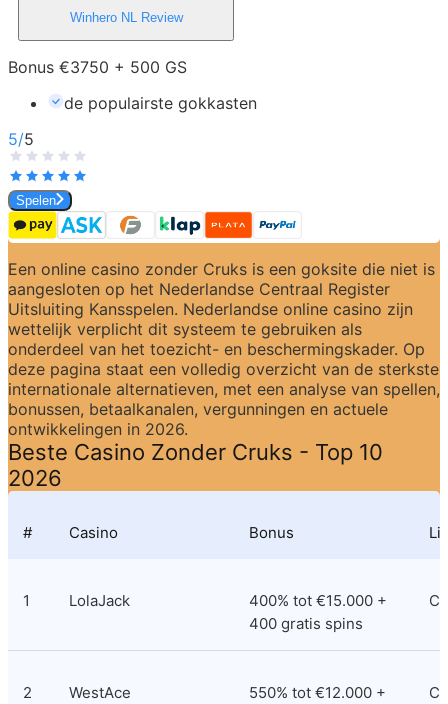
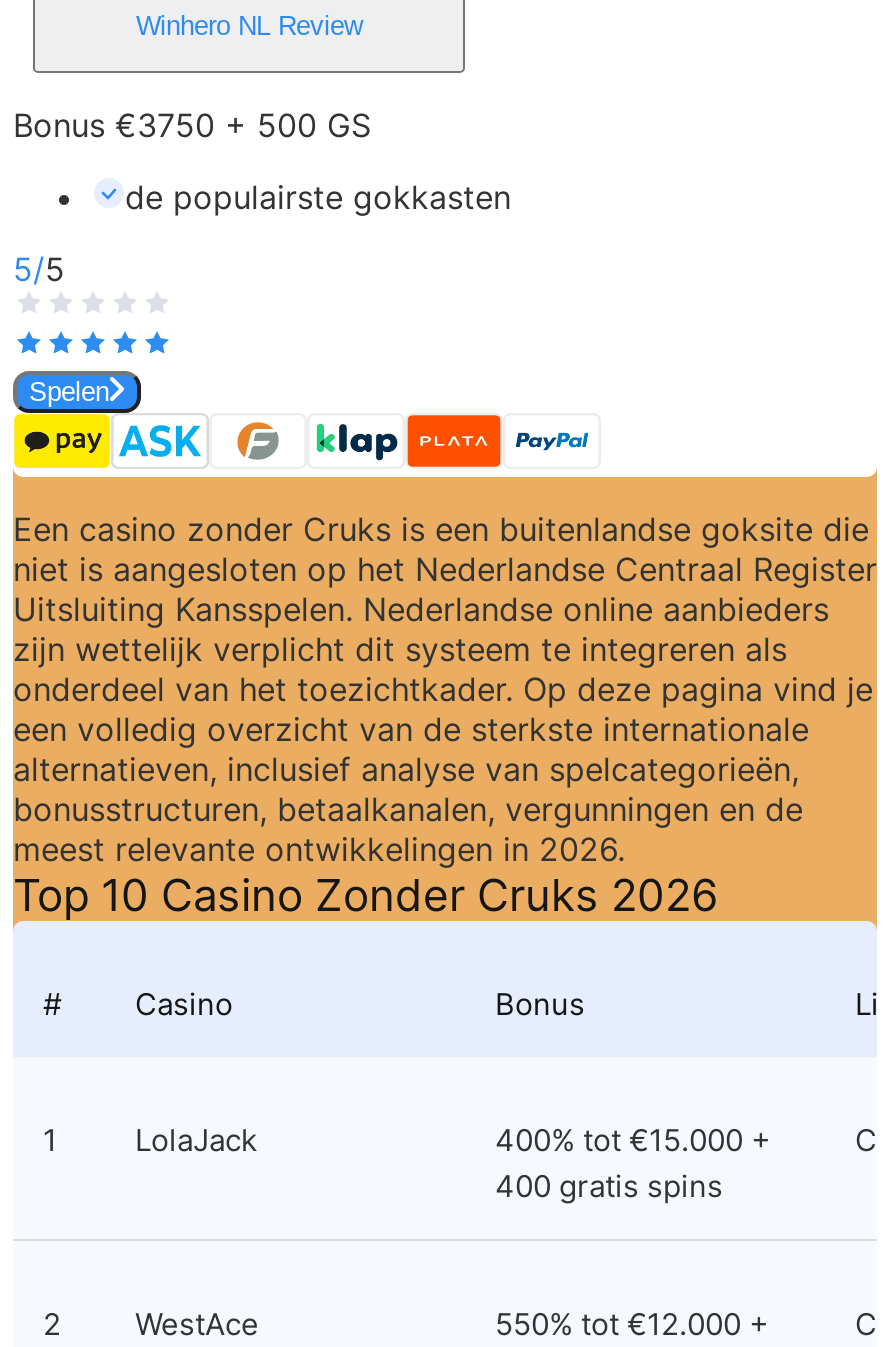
- Een online casino zonder Cruks is een goksite die niet is
- aangesloten op het Nederlandse Centraal Register
- Uitsluiting Kansspelen. Nederlandse online casino zijn
- wettelijk verplicht dit systeem te gebruiken als
- onderdeel van het toezicht- en beschermingskader. Op
- deze pagina staat een volledig overzicht van de sterkste
- internationale alternatieven, met een analyse van spellen,
- bonussen, betaalkanalen, vergunningen en actuele
- ontwikkelingen in 2026.
- Beste Casino Zonder Cruks - Top 10
- 2026
+ Een casino zonder Cruks is een buitenlandse goksite die
+ niet is aangesloten op het Nederlandse Centraal Register
+ Uitsluiting Kansspelen. Nederlandse online aanbieders
+ zijn wettelijk verplicht dit systeem te integreren als
+ onderdeel van het toezichtkader. Op deze pagina vind je
+ een volledig overzicht van de sterkste internationale
+ alternatieven, inclusief analyse van spelcategorieën,
+ bonusstructuren, betaalkanalen, vergunningen en de
+ meest relevante ontwikkelingen in 2026.
+ Top 10 Casino Zonder Cruks 2026
